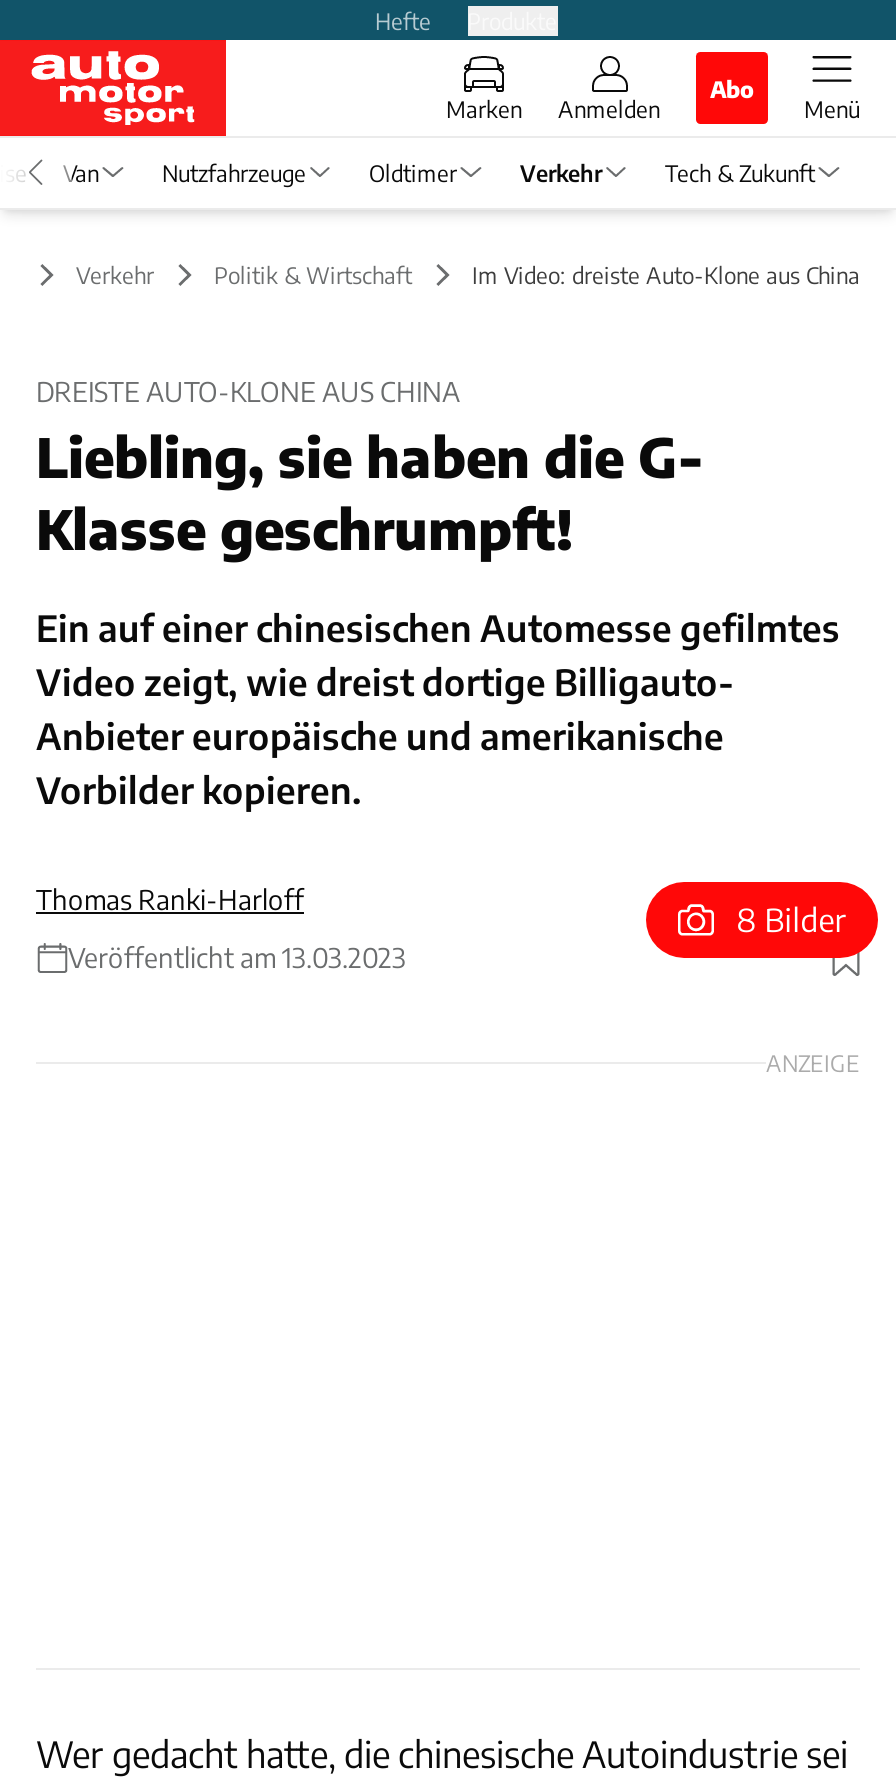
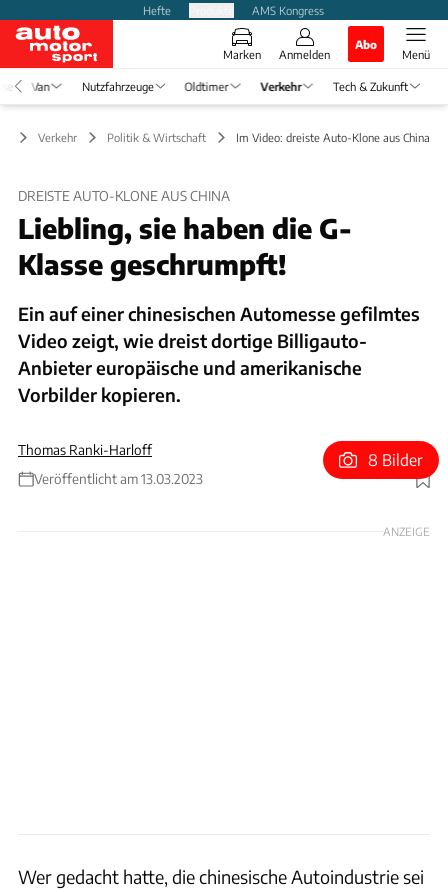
+ AMS Kongress
